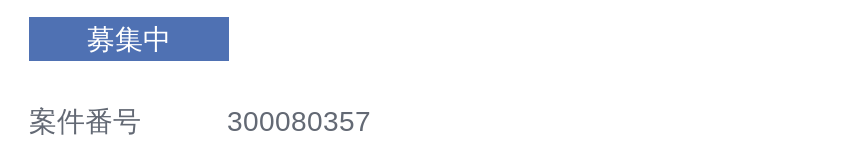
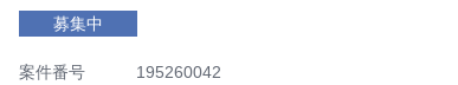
- 300080357
+ 195260042
